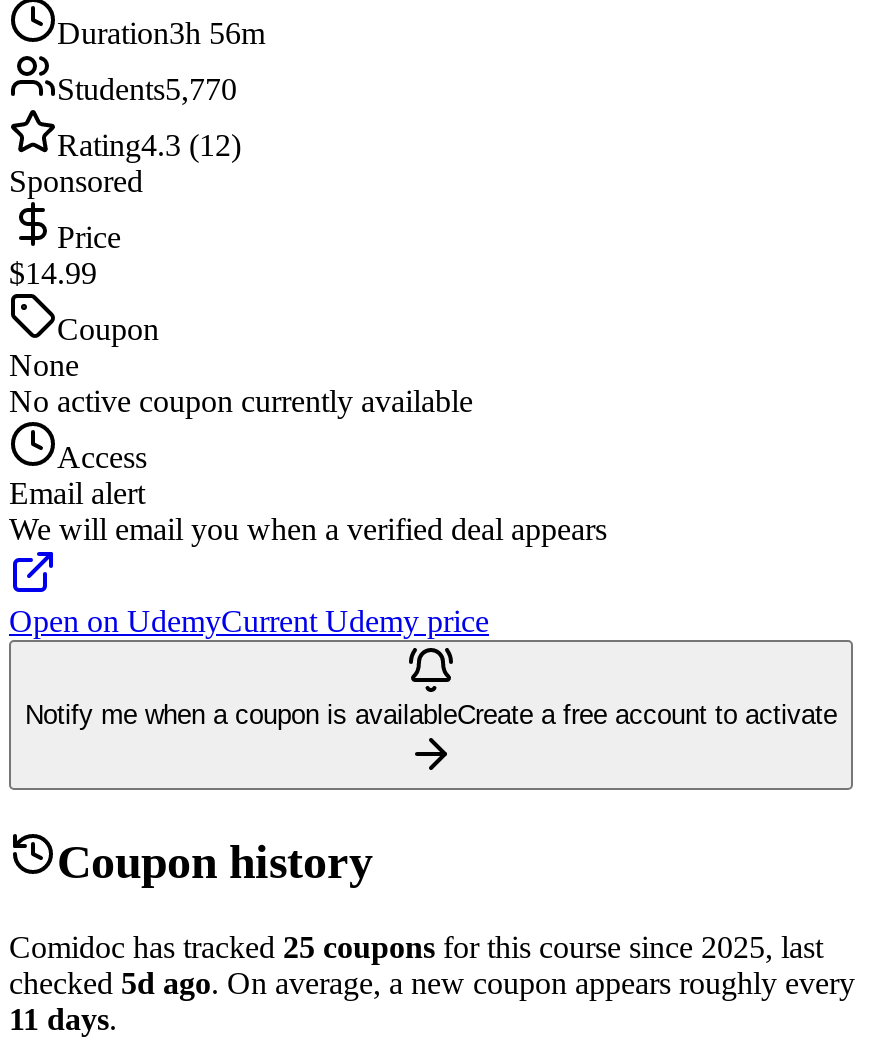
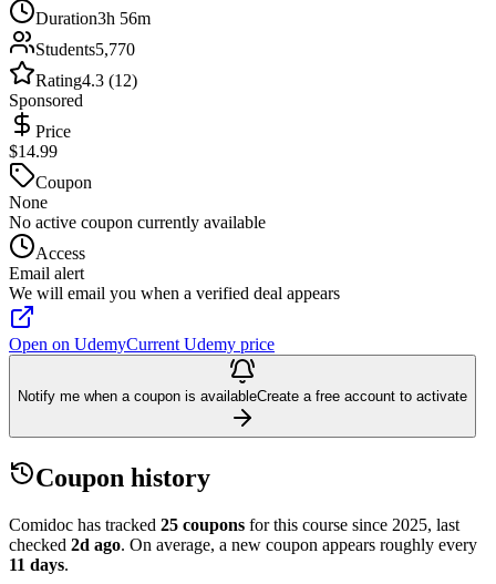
- checked 5d ago. On average, a new coupon appears roughly every
+ checked 2d ago. On average, a new coupon appears roughly every
